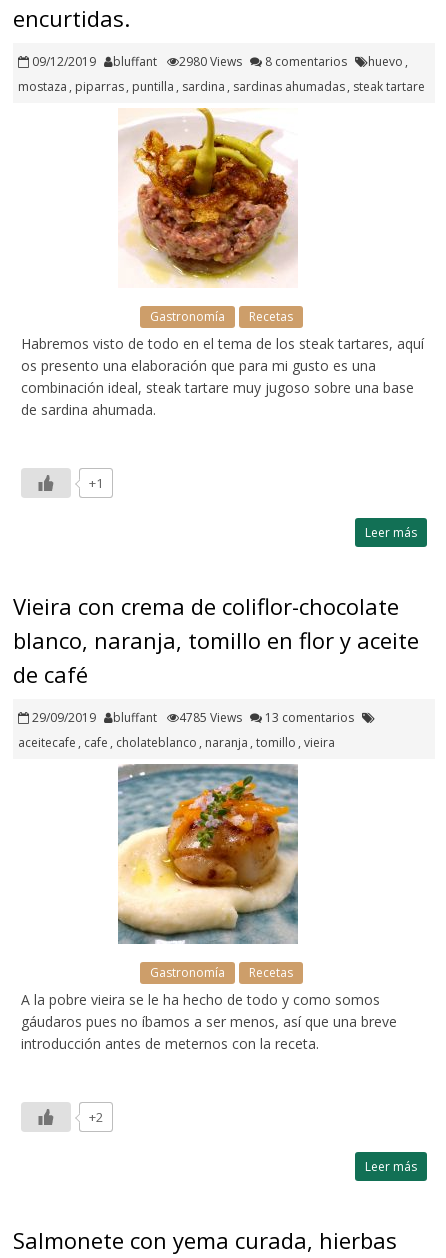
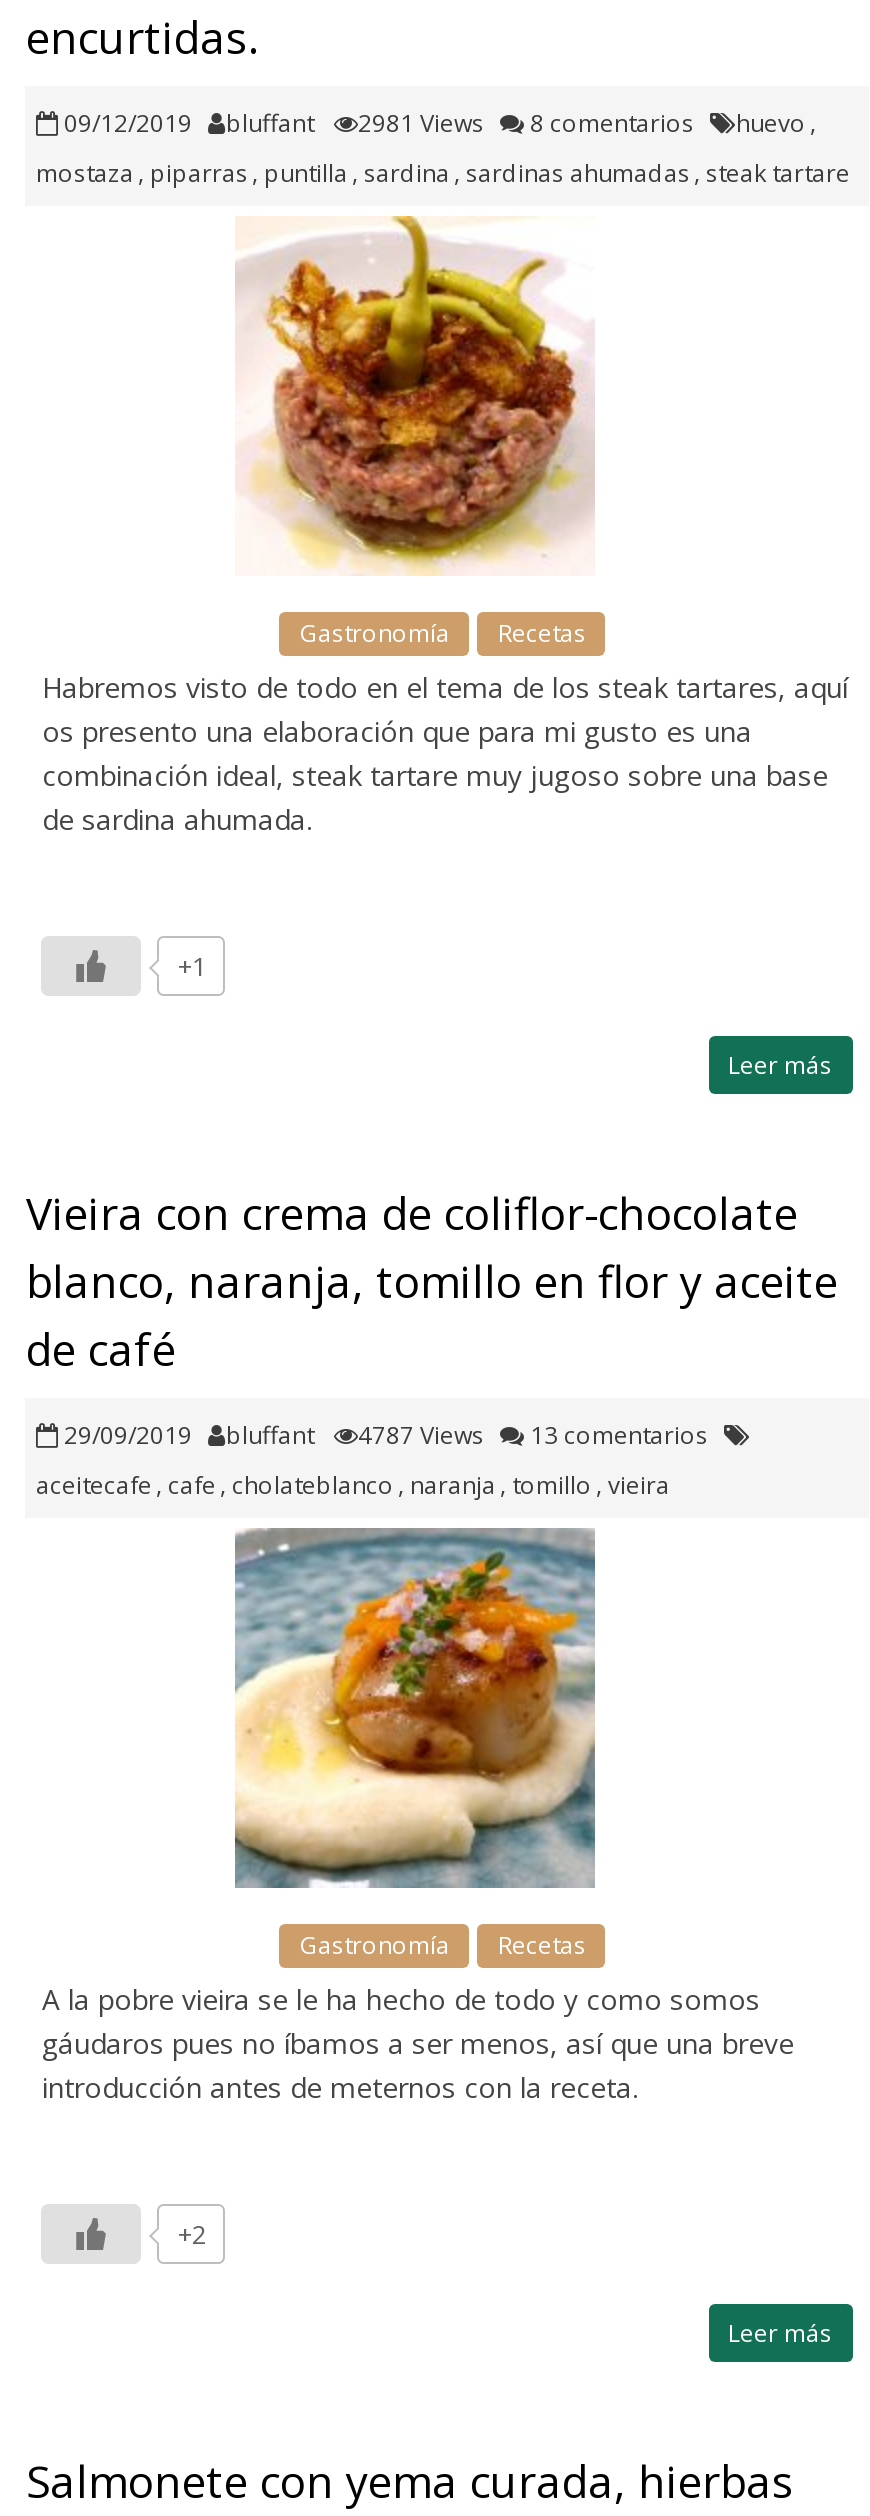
- 09/12/2019 bluffant 2980 Views 8 comentarios huevo ,
+ 09/12/2019 bluffant 2981 Views 8 comentarios huevo ,

- 29/09/2019 bluffant 4785 Views 13 comentarios
+ 29/09/2019 bluffant 4787 Views 13 comentarios
